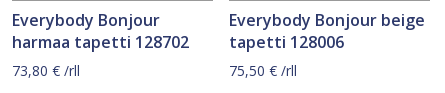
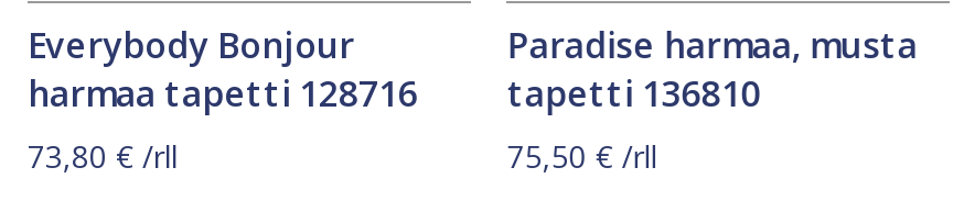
- Everybody Bonjour beige
- tapetti 128006
+ Paradise harmaa, musta
+ tapetti 136810

- harmaa tapetti 128702
+ harmaa tapetti 128716
